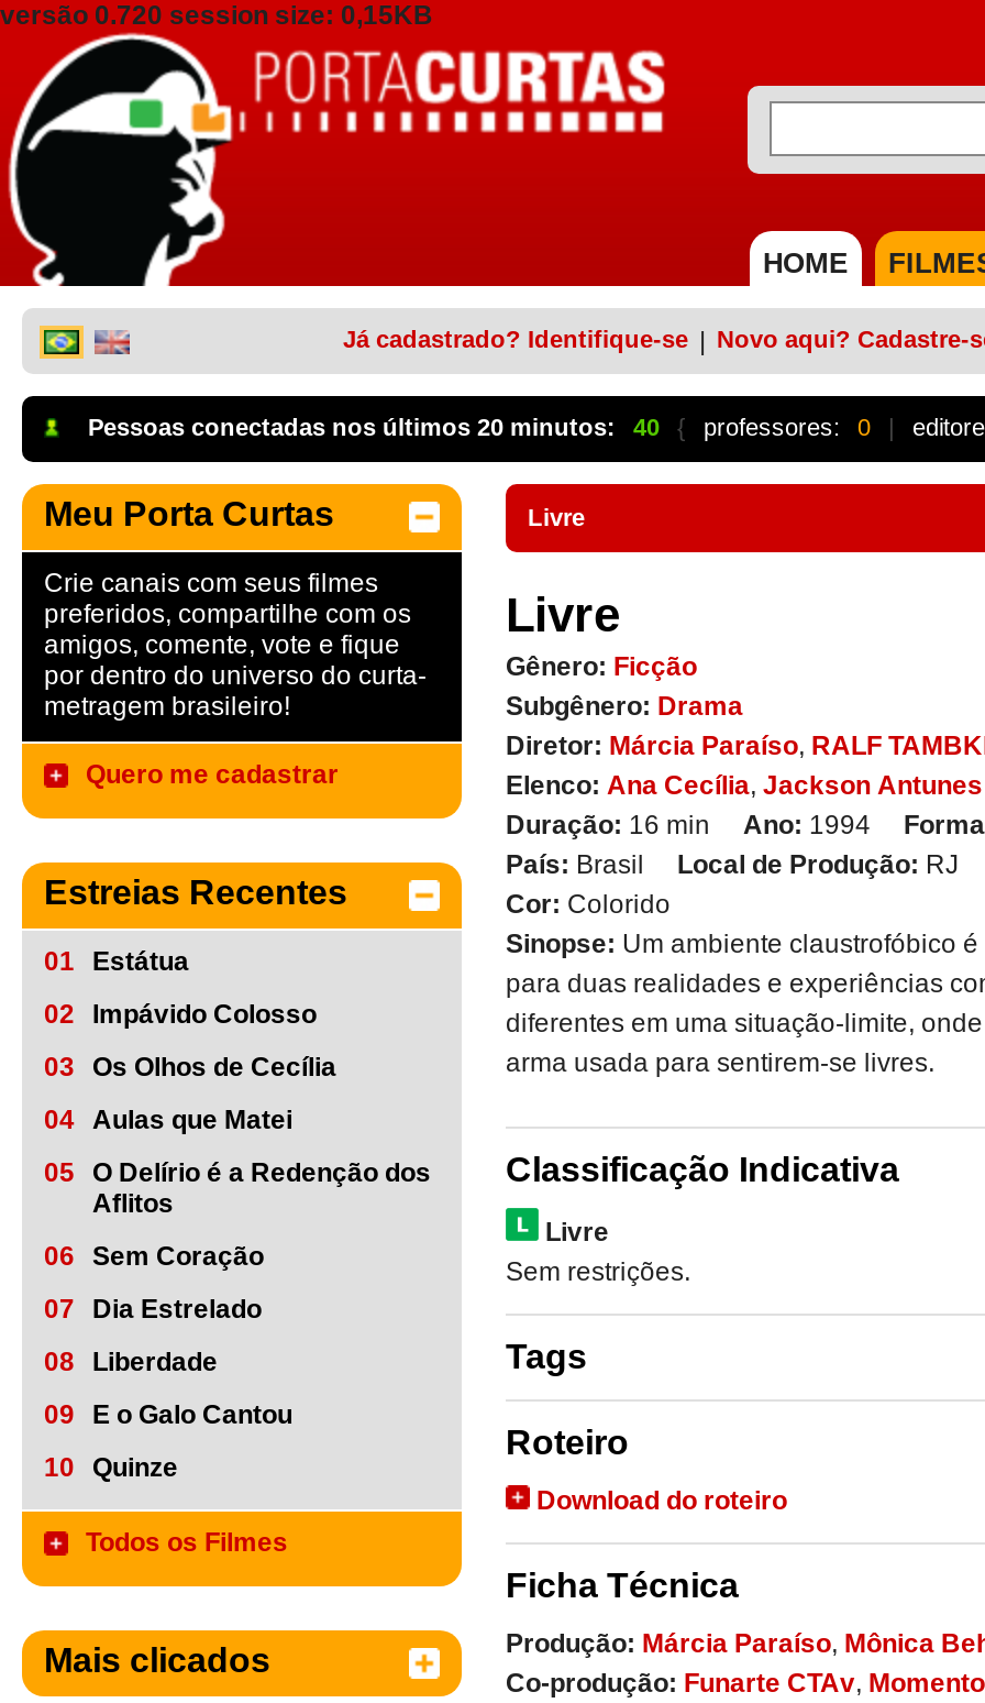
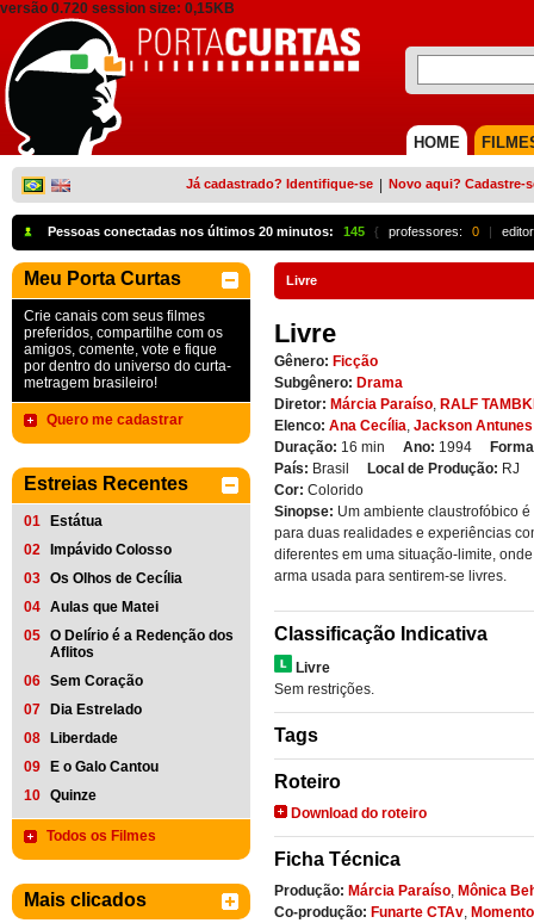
- 40
+ 145
